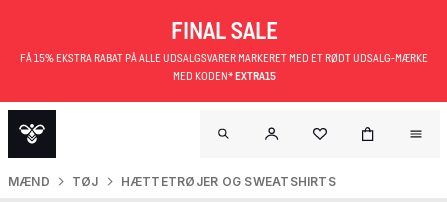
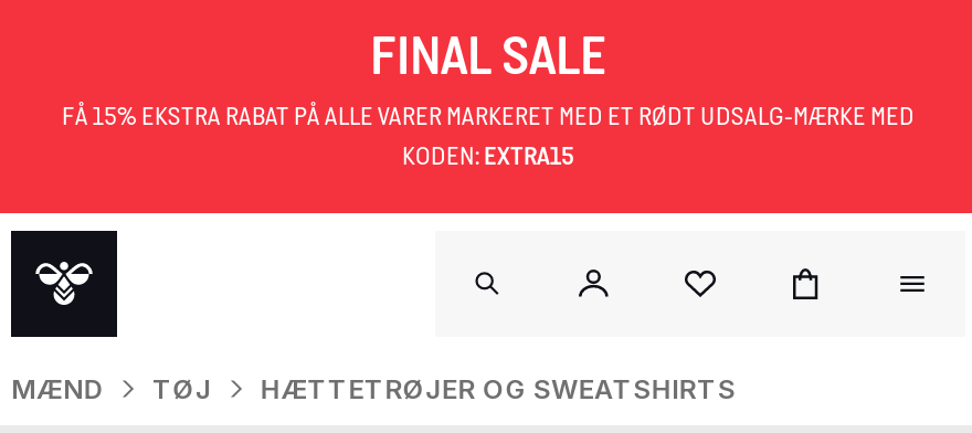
- FÅ 15% EKSTRA RABAT PÅ ALLE UDSALGSVARER MARKERET MED ET RØDT UDSALG-MÆRKE
- MED KODEN* EXTRA15
+ FÅ 15% EKSTRA RABAT PÅ ALLE VARER MARKERET MED ET RØDT UDSALG-MÆRKE MED
+ KODEN: EXTRA15
